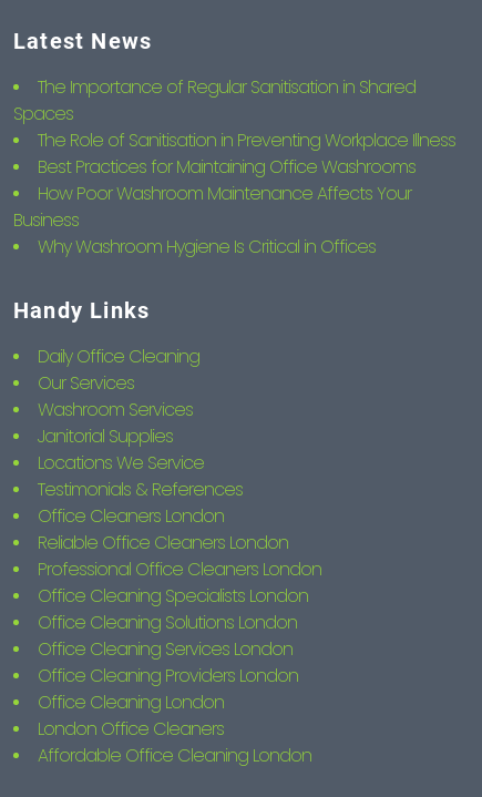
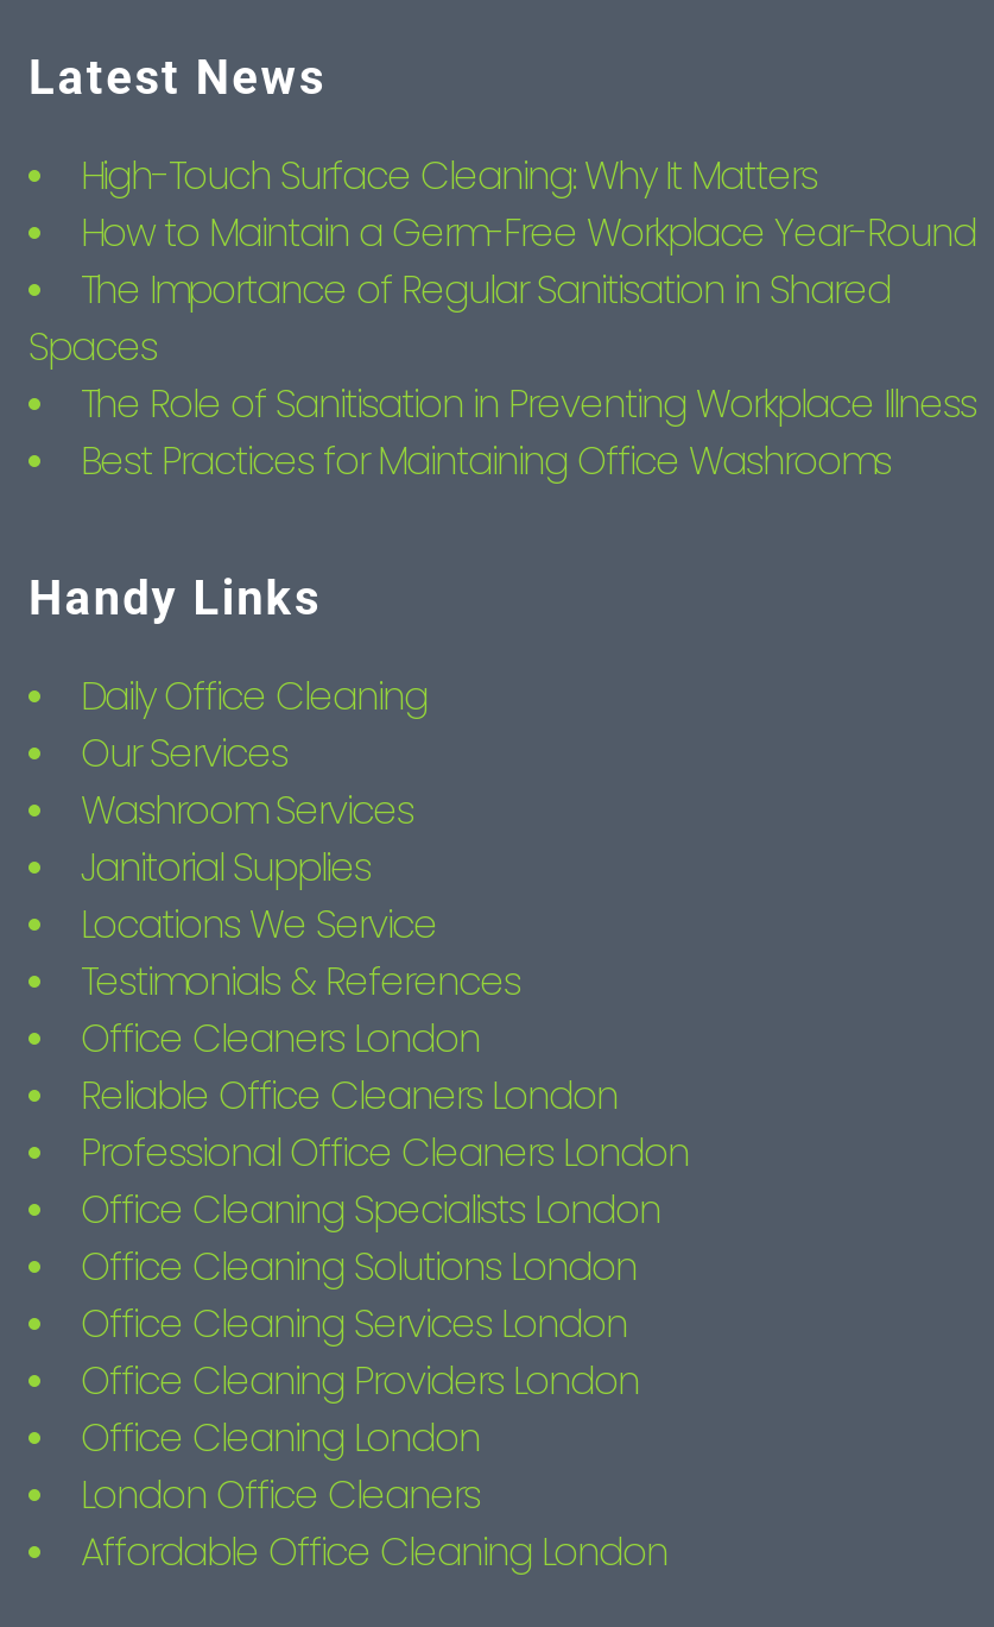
+ High-Touch Surface Cleaning: Why It Matters
+ How to Maintain a Germ-Free Workplace Year-Round

moved down: The Importance of Regular Sanitisation in Shared | Spaces | The Role of Sanitisation in Preventing Workplace Illness | Best Practices for Maintaining Office Washrooms

- How Poor Washroom Maintenance Affects Your
- Business
- Why Washroom Hygiene Is Critical in Offices
